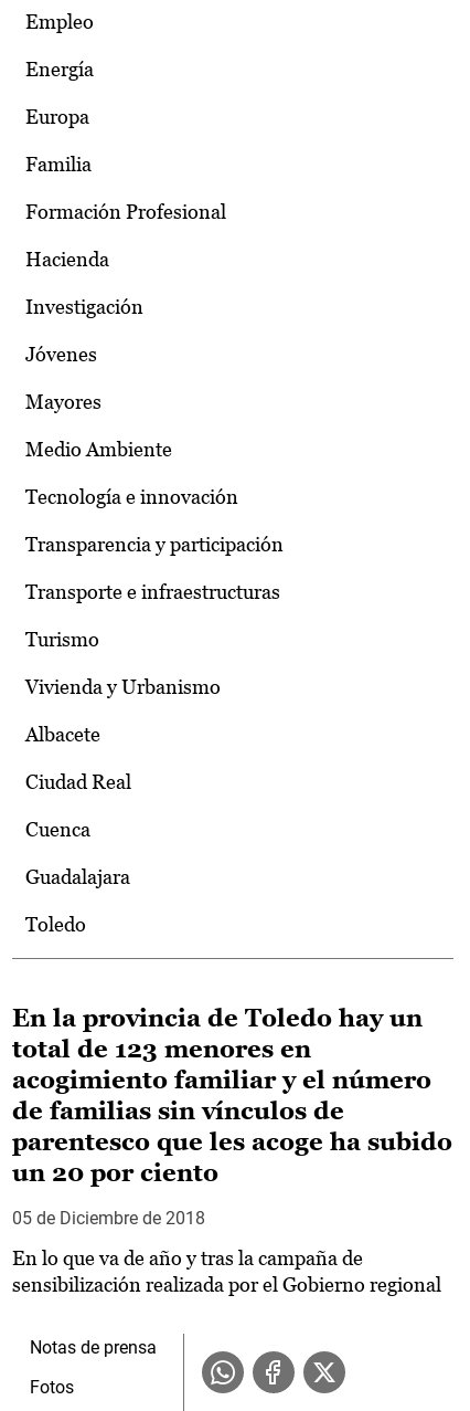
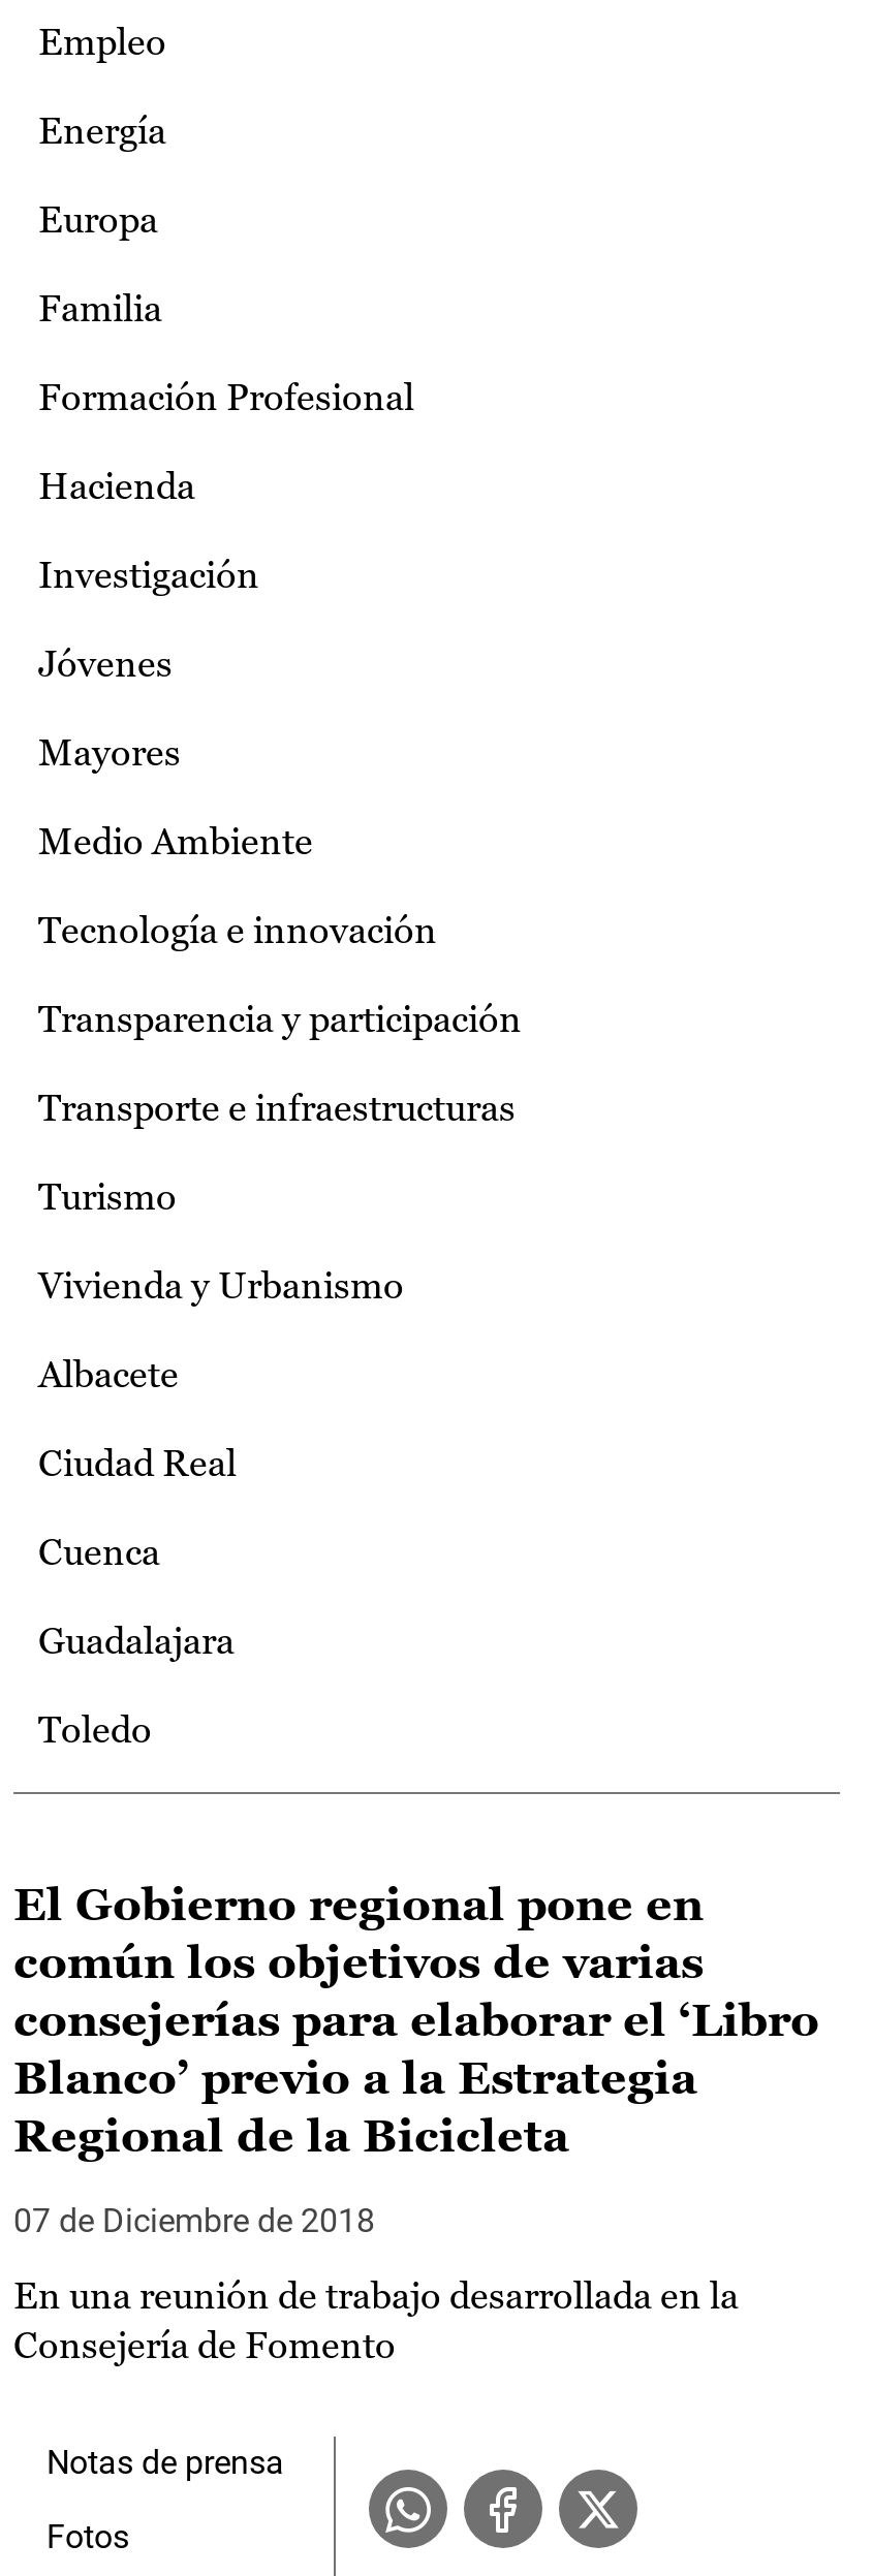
- En la provincia de Toledo hay un
- total de 123 menores en
- acogimiento familiar y el número
- de familias sin vínculos de
- parentesco que les acoge ha subido
- un 20 por ciento
+ El Gobierno regional pone en
+ común los objetivos de varias
+ consejerías para elaborar el ‘Libro
+ Blanco’ previo a la Estrategia
+ Regional de la Bicicleta

- 05 de Diciembre de 2018
+ 07 de Diciembre de 2018

- En lo que va de año y tras la campaña de
- sensibilización realizada por el Gobierno regional
+ En una reunión de trabajo desarrollada en la
+ Consejería de Fomento
